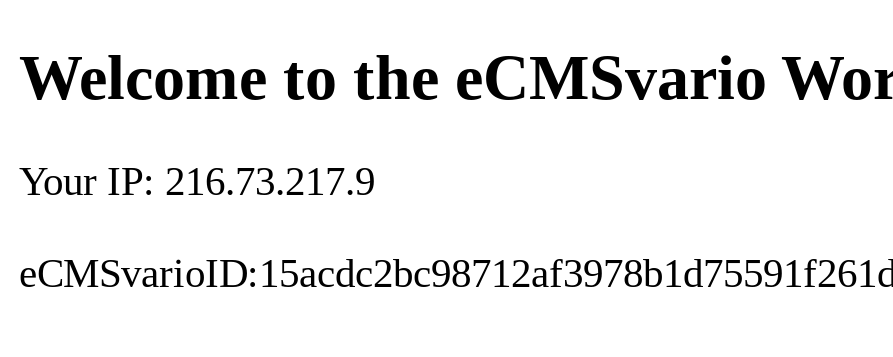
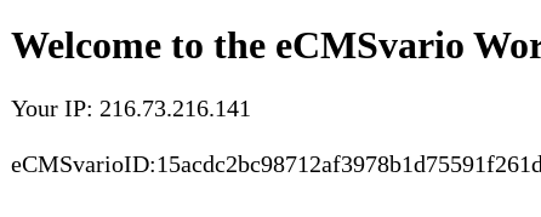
- Your IP: 216.73.217.9
+ Your IP: 216.73.216.141
